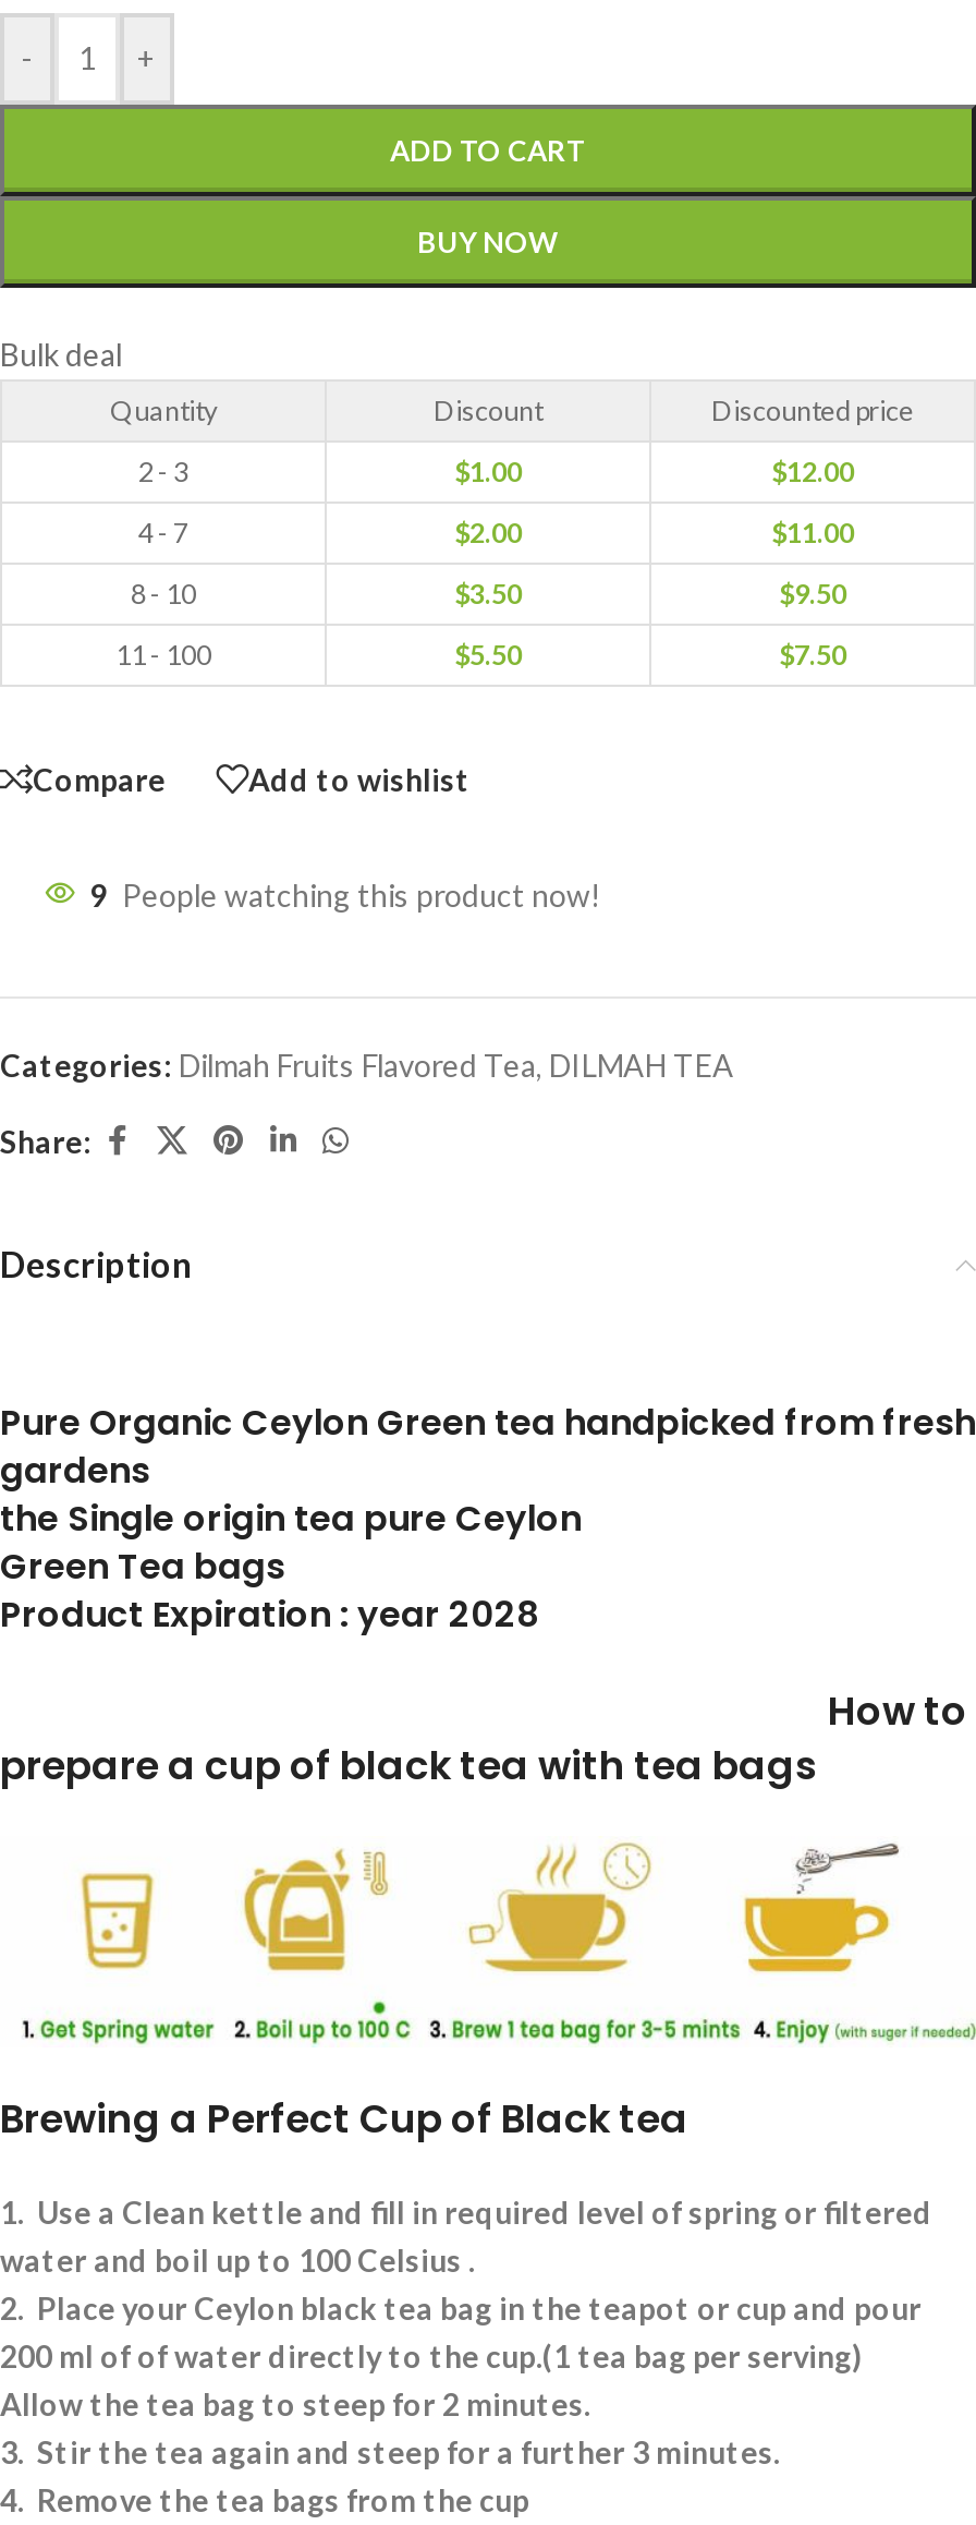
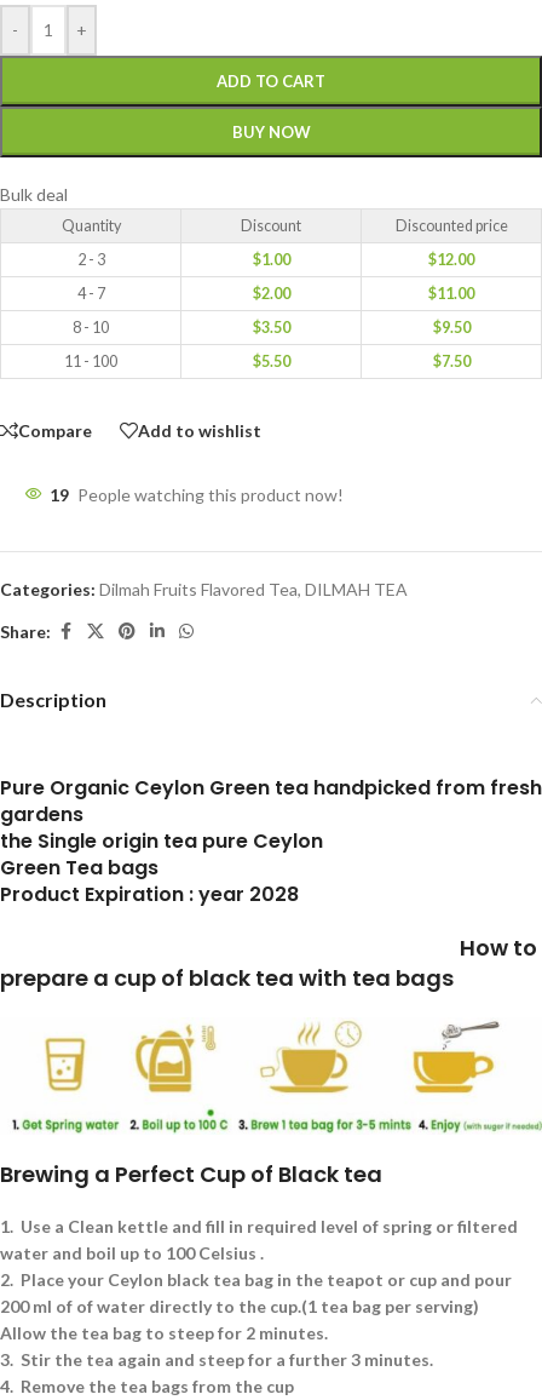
- 9 People watching this product now!
+ 19 People watching this product now!
